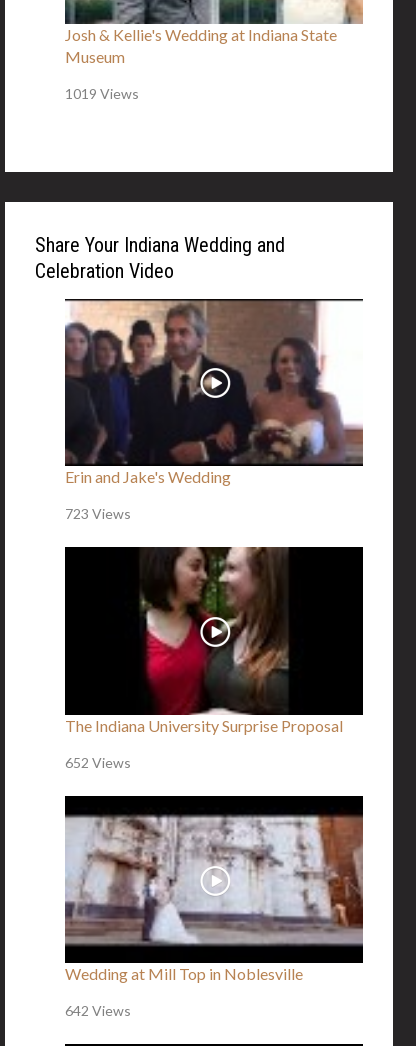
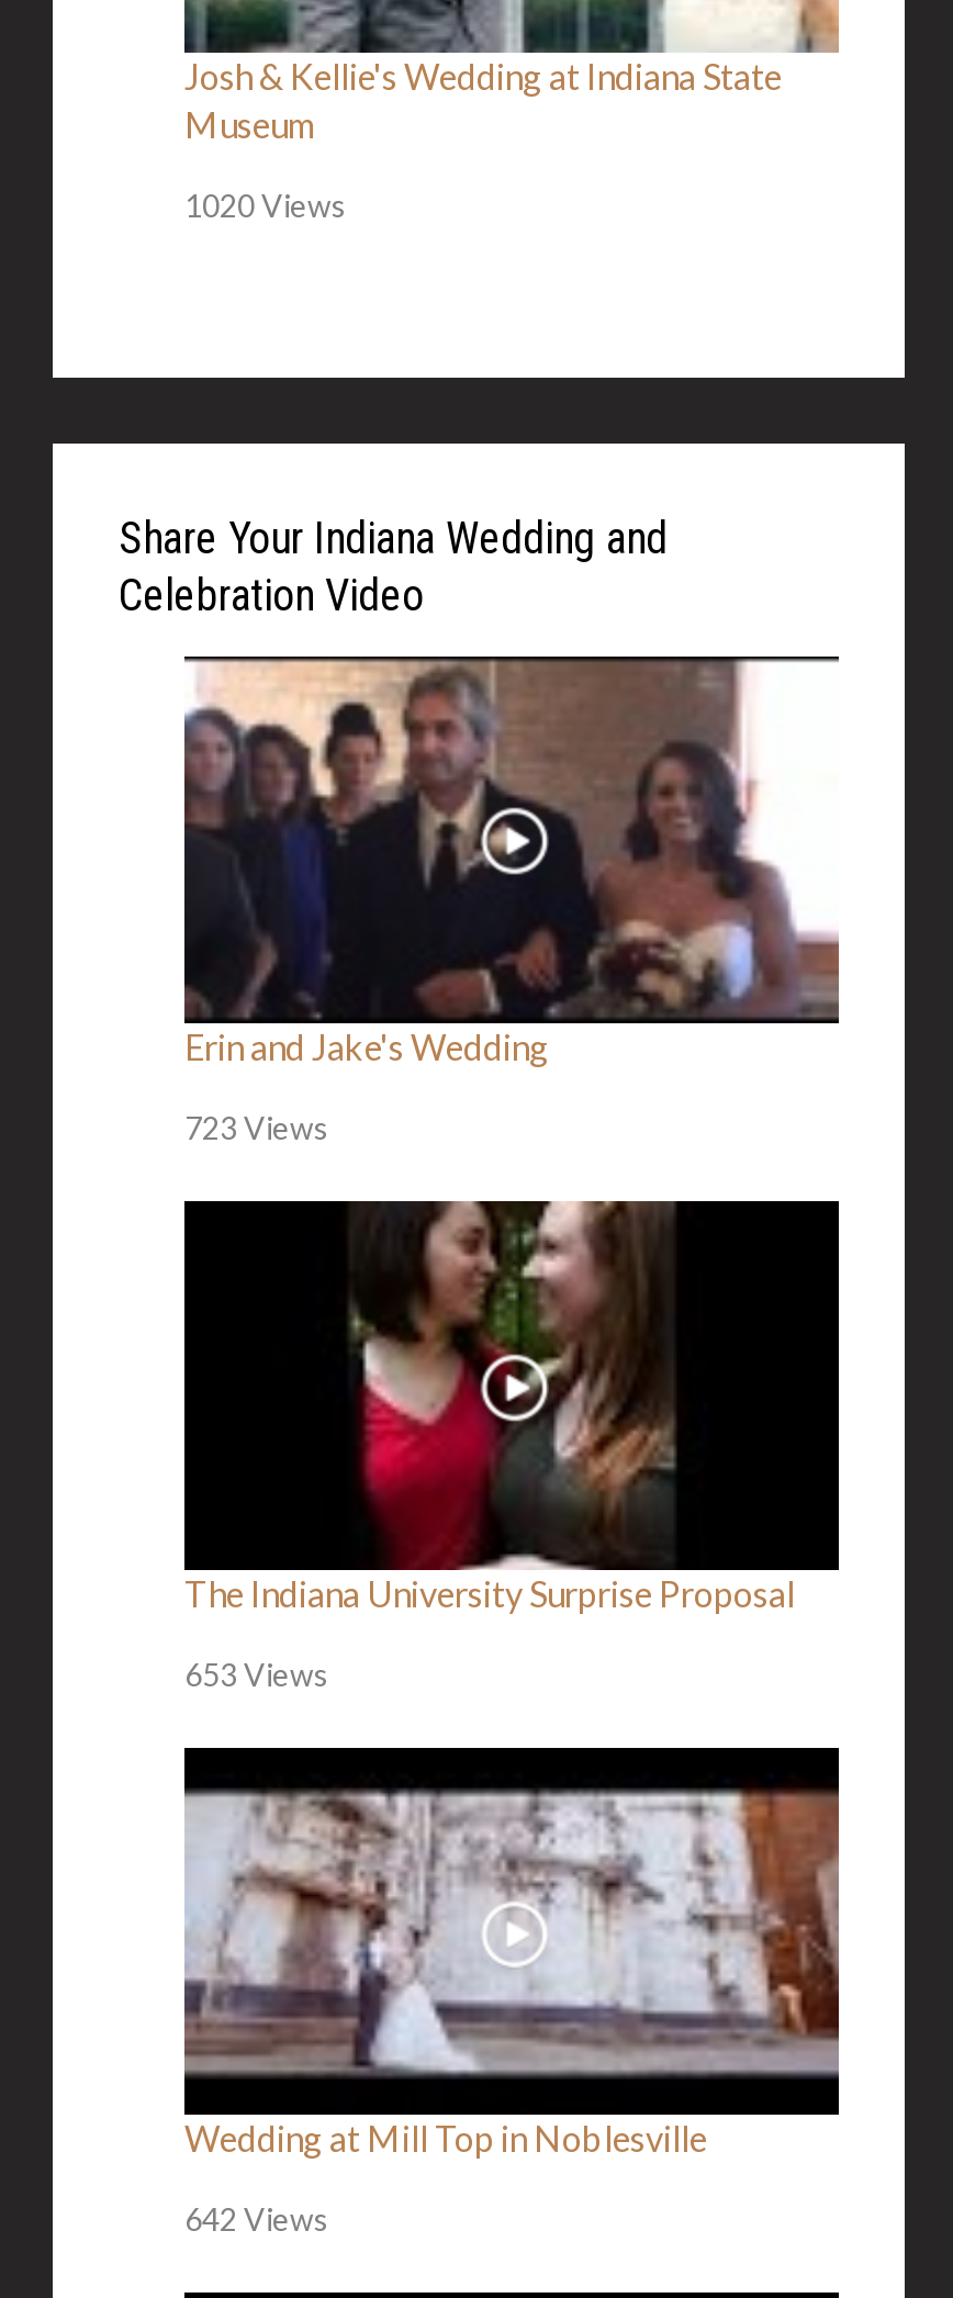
- 1019 Views
+ 1020 Views

- 652 Views
+ 653 Views
